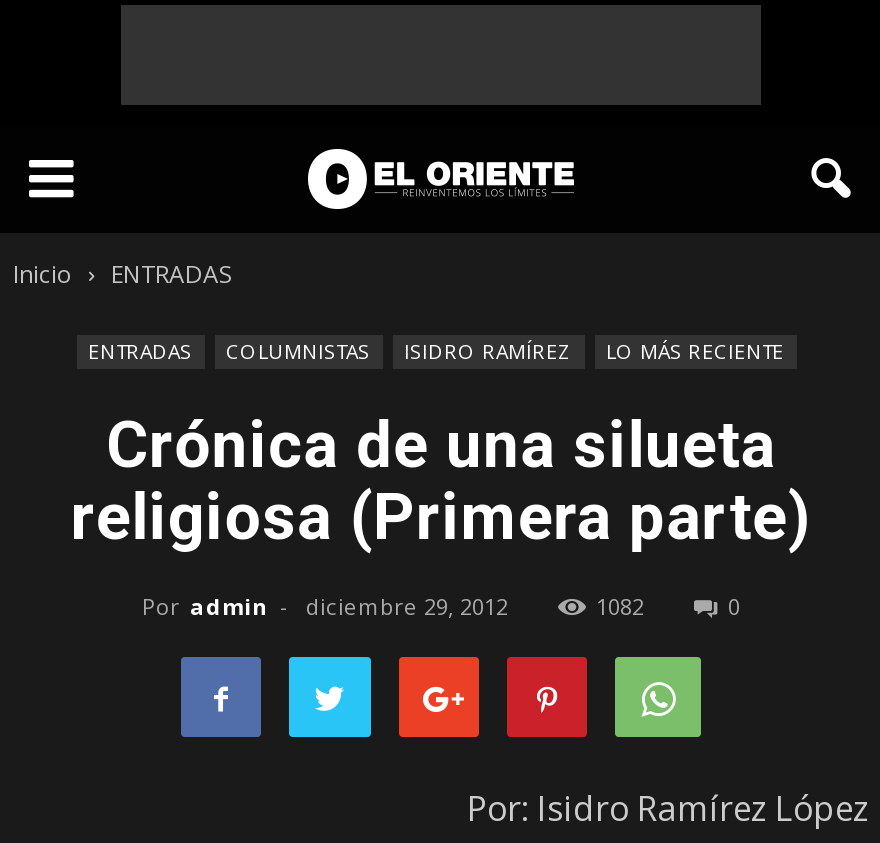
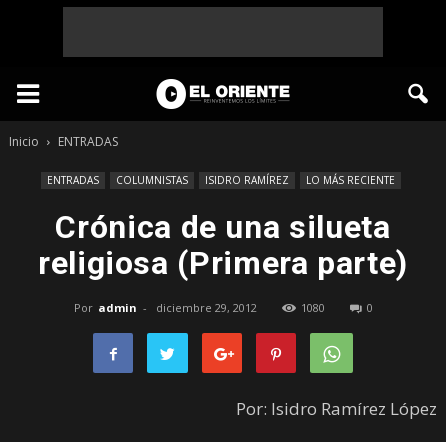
- 1082
+ 1080
